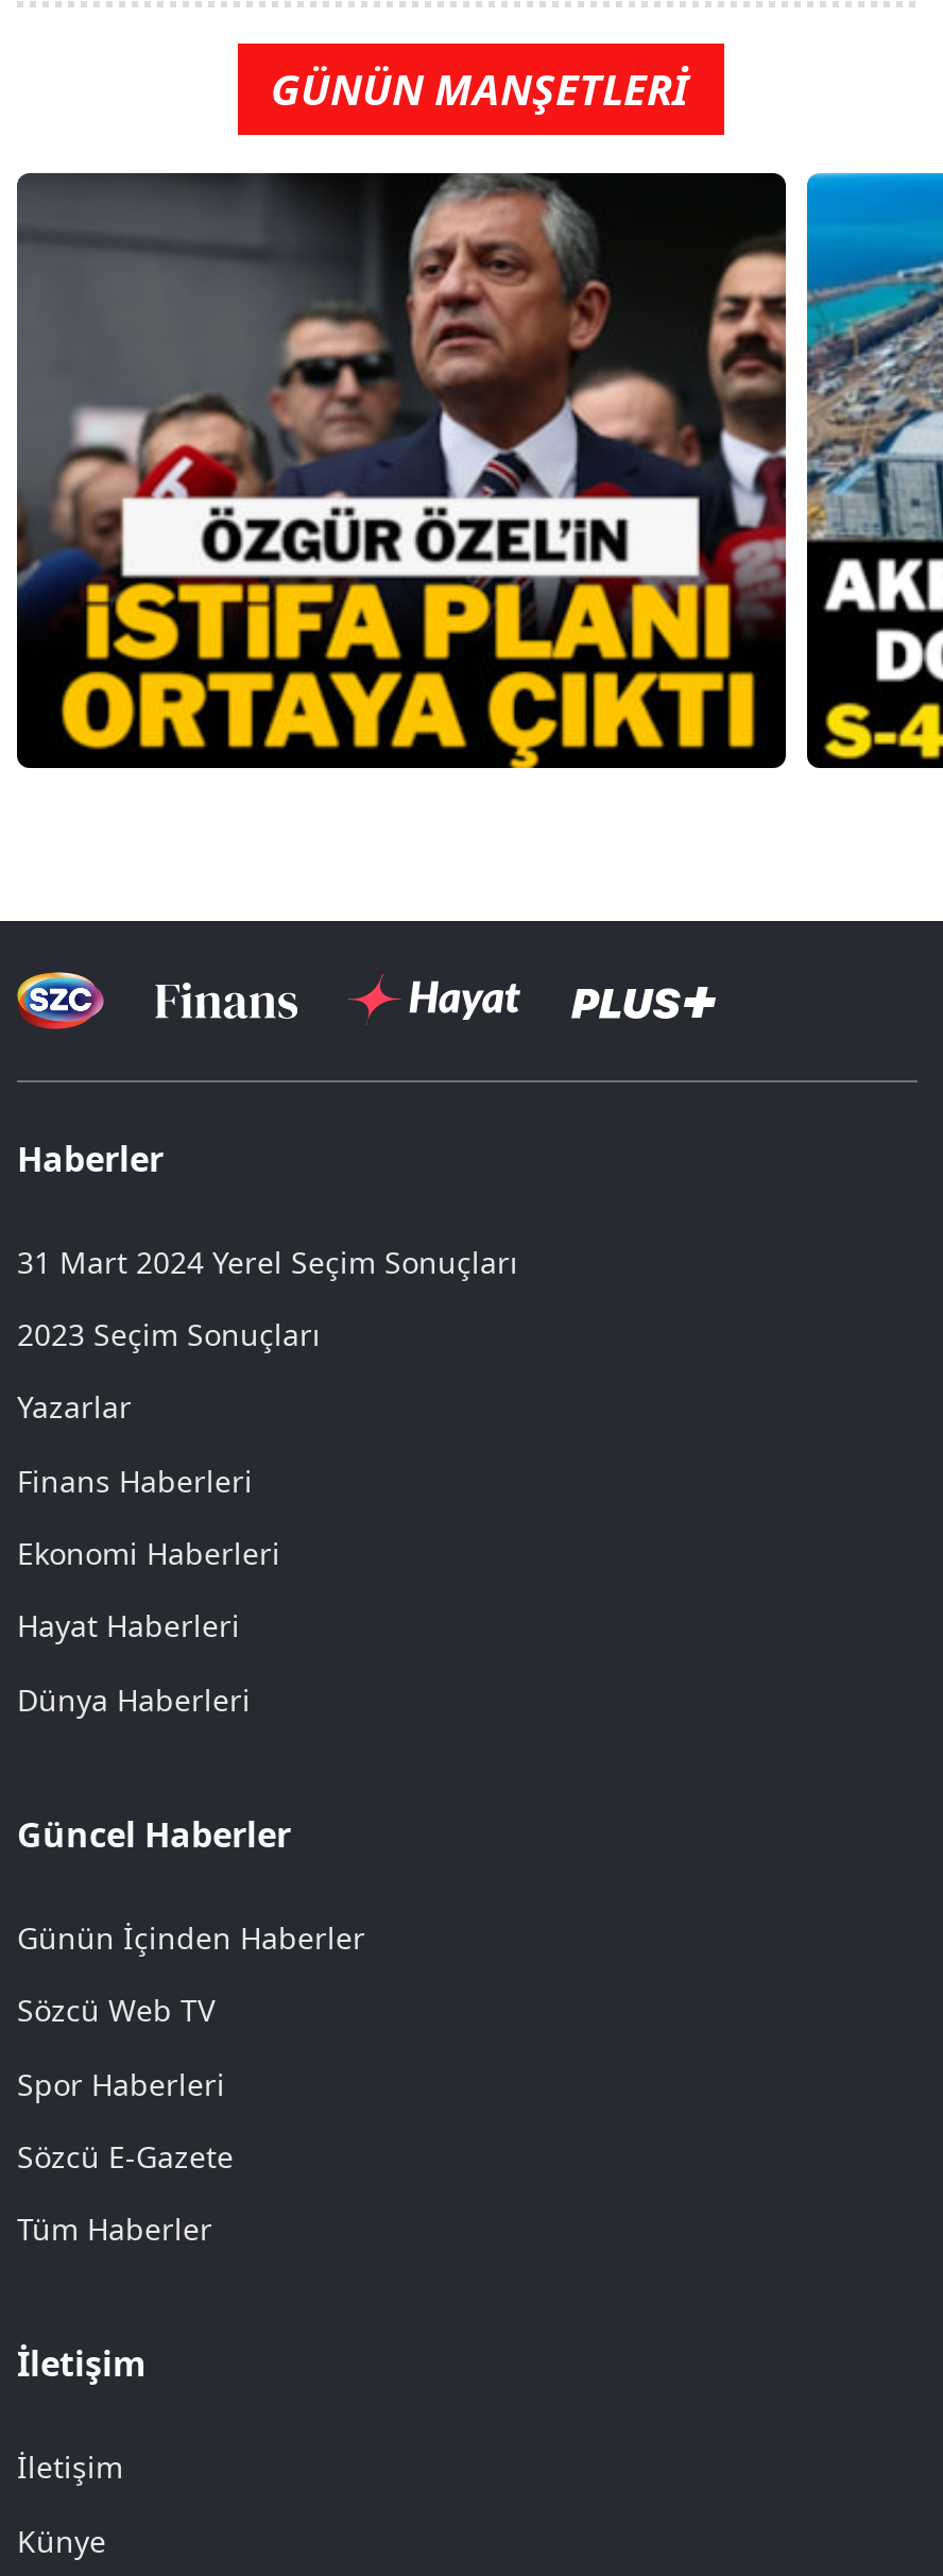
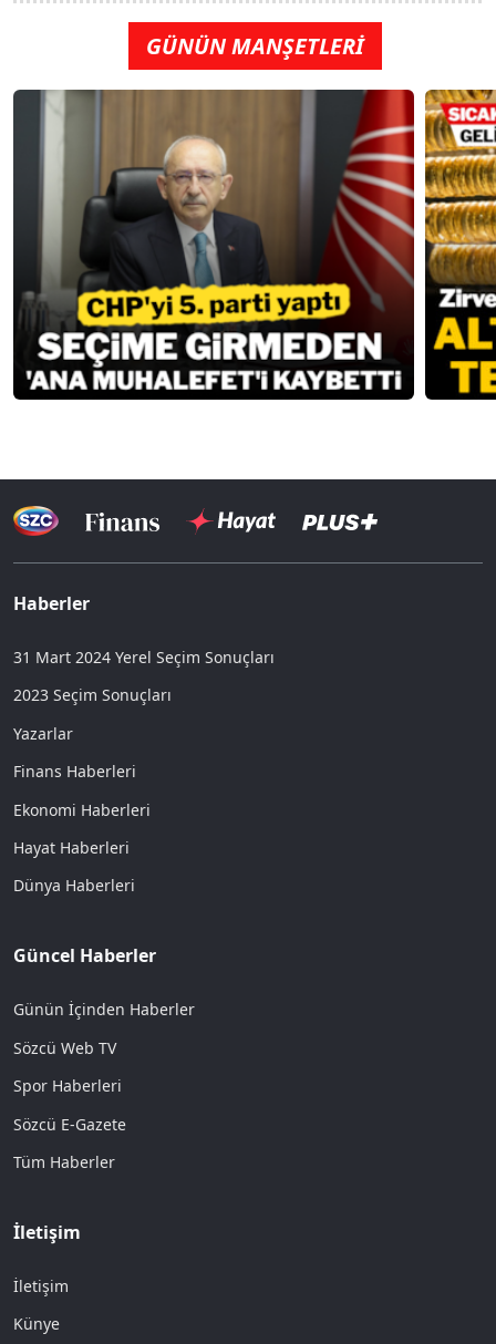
- [image]
+ [image]

- [image]
+ [image]
